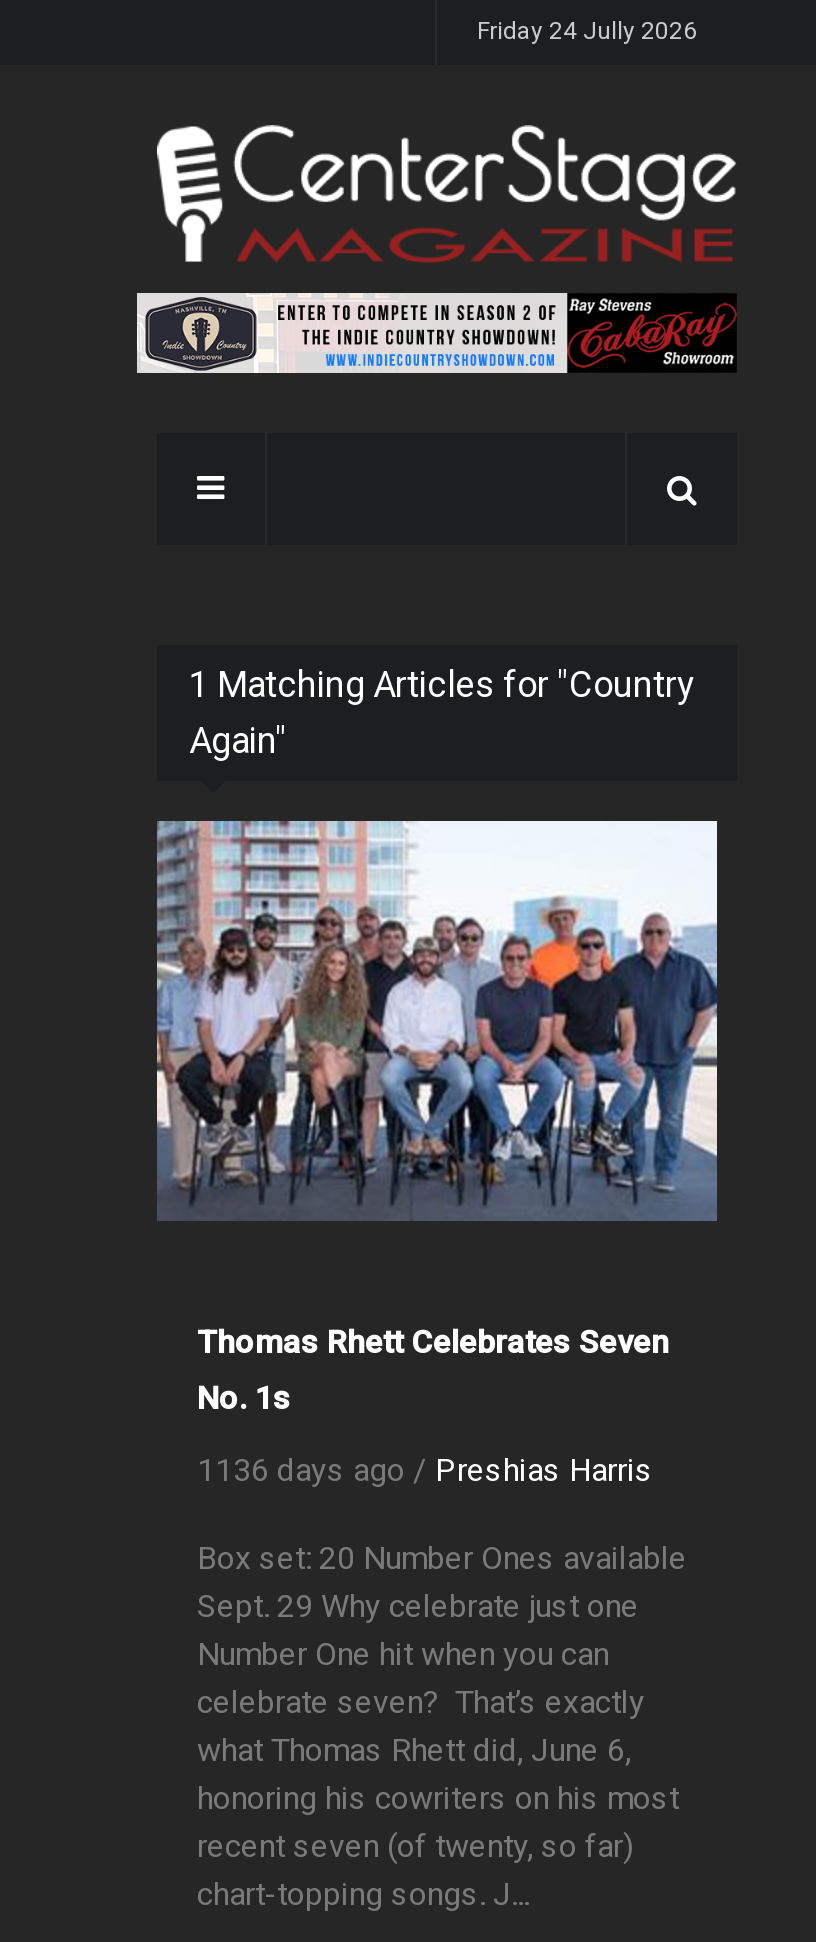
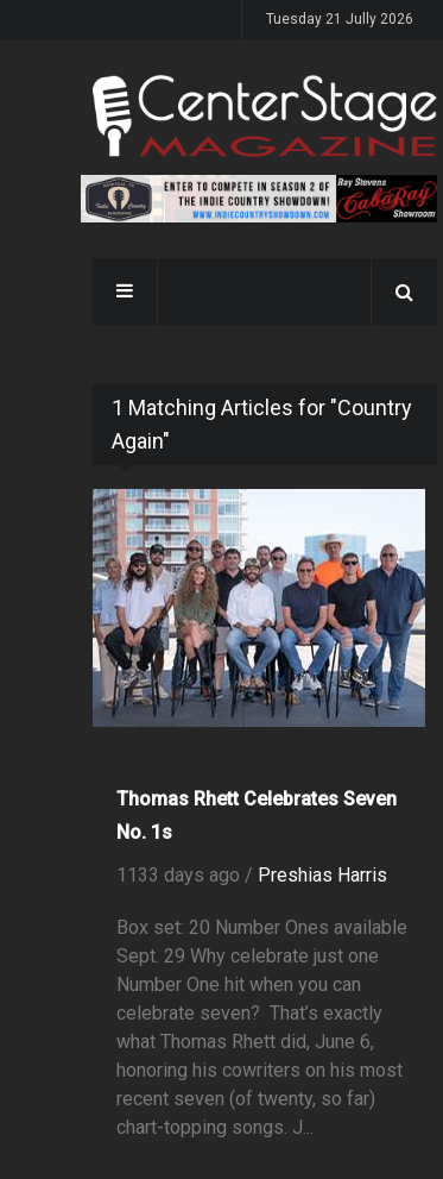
- Friday 24 Jully 2026
+ Tuesday 21 Jully 2026

- 1136 days ago / Preshias Harris
+ 1133 days ago / Preshias Harris
